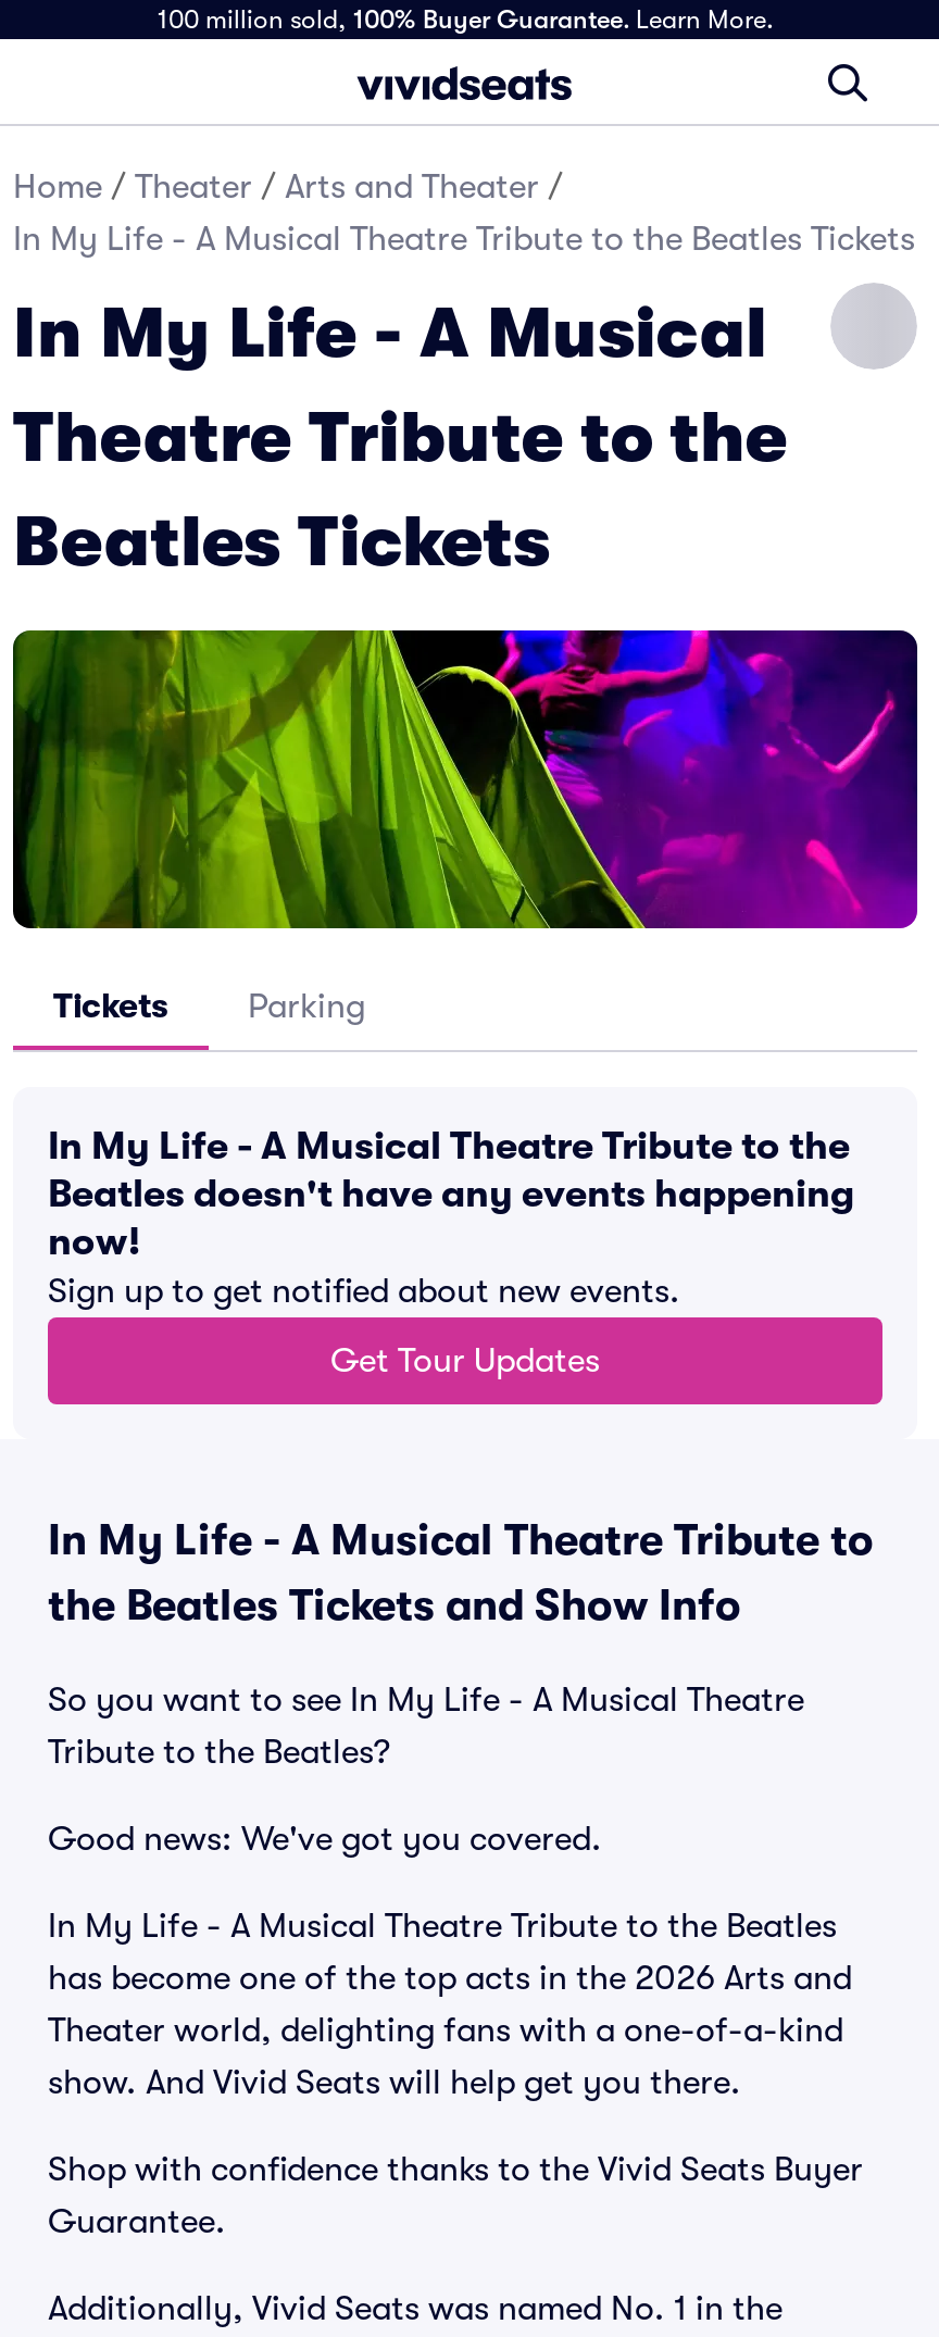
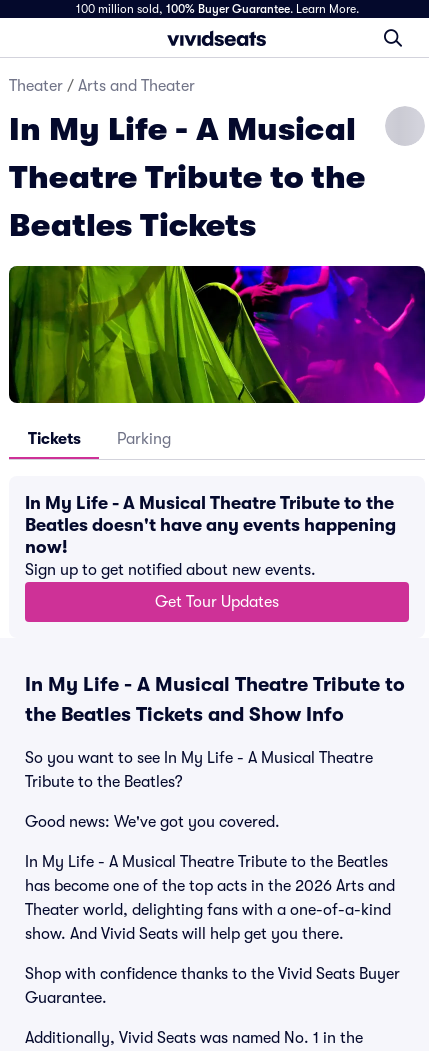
- Home / Theater / Arts and Theater /
- In My Life - A Musical Theatre Tribute to the Beatles Tickets
+ Theater / Arts and Theater
